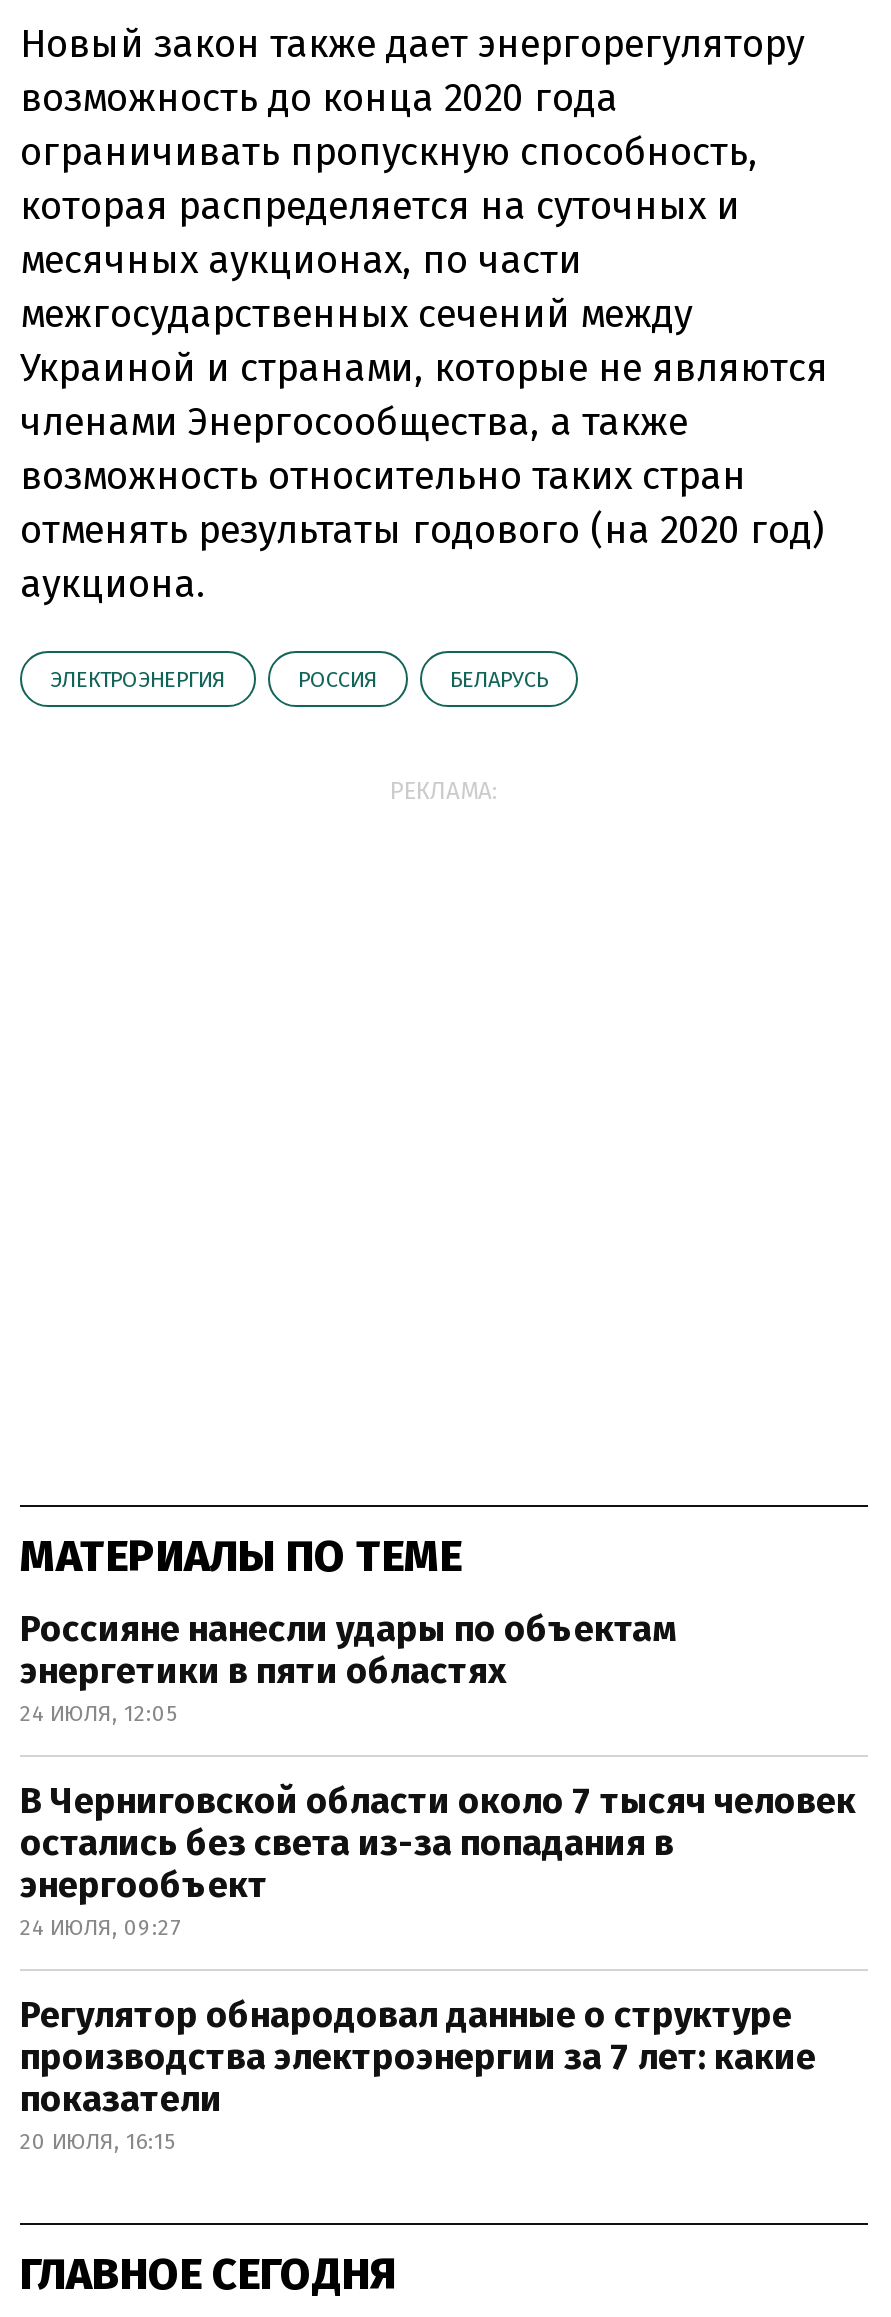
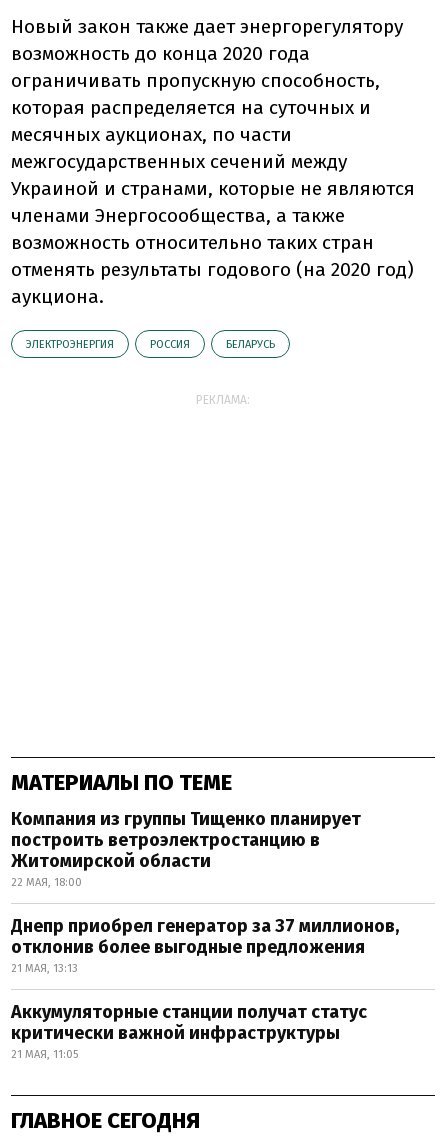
- Россияне нанесли удары по объектам
- энергетики в пяти областях
- 24 ИЮЛЯ, 12:05
+ Компания из группы Тищенко планирует
+ построить ветроэлектростанцию в
+ Житомирской области
+ 22 МАЯ, 18:00

- В Черниговской области около 7 тысяч человек
- остались без света из-за попадания в
- энергообъект
- 24 ИЮЛЯ, 09:27
+ Днепр приобрел генератор за 37 миллионов,
+ отклонив более выгодные предложения
+ 21 МАЯ, 13:13

- Регулятор обнародовал данные о структуре
- производства электроэнергии за 7 лет: какие
- показатели
- 20 ИЮЛЯ, 16:15
+ Аккумуляторные станции получат статус
+ критически важной инфраструктуры
+ 21 МАЯ, 11:05
